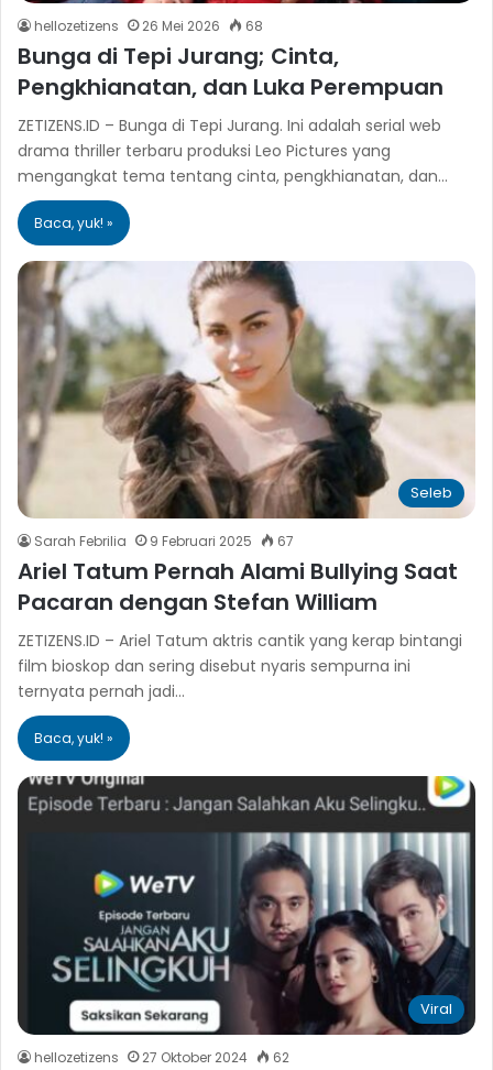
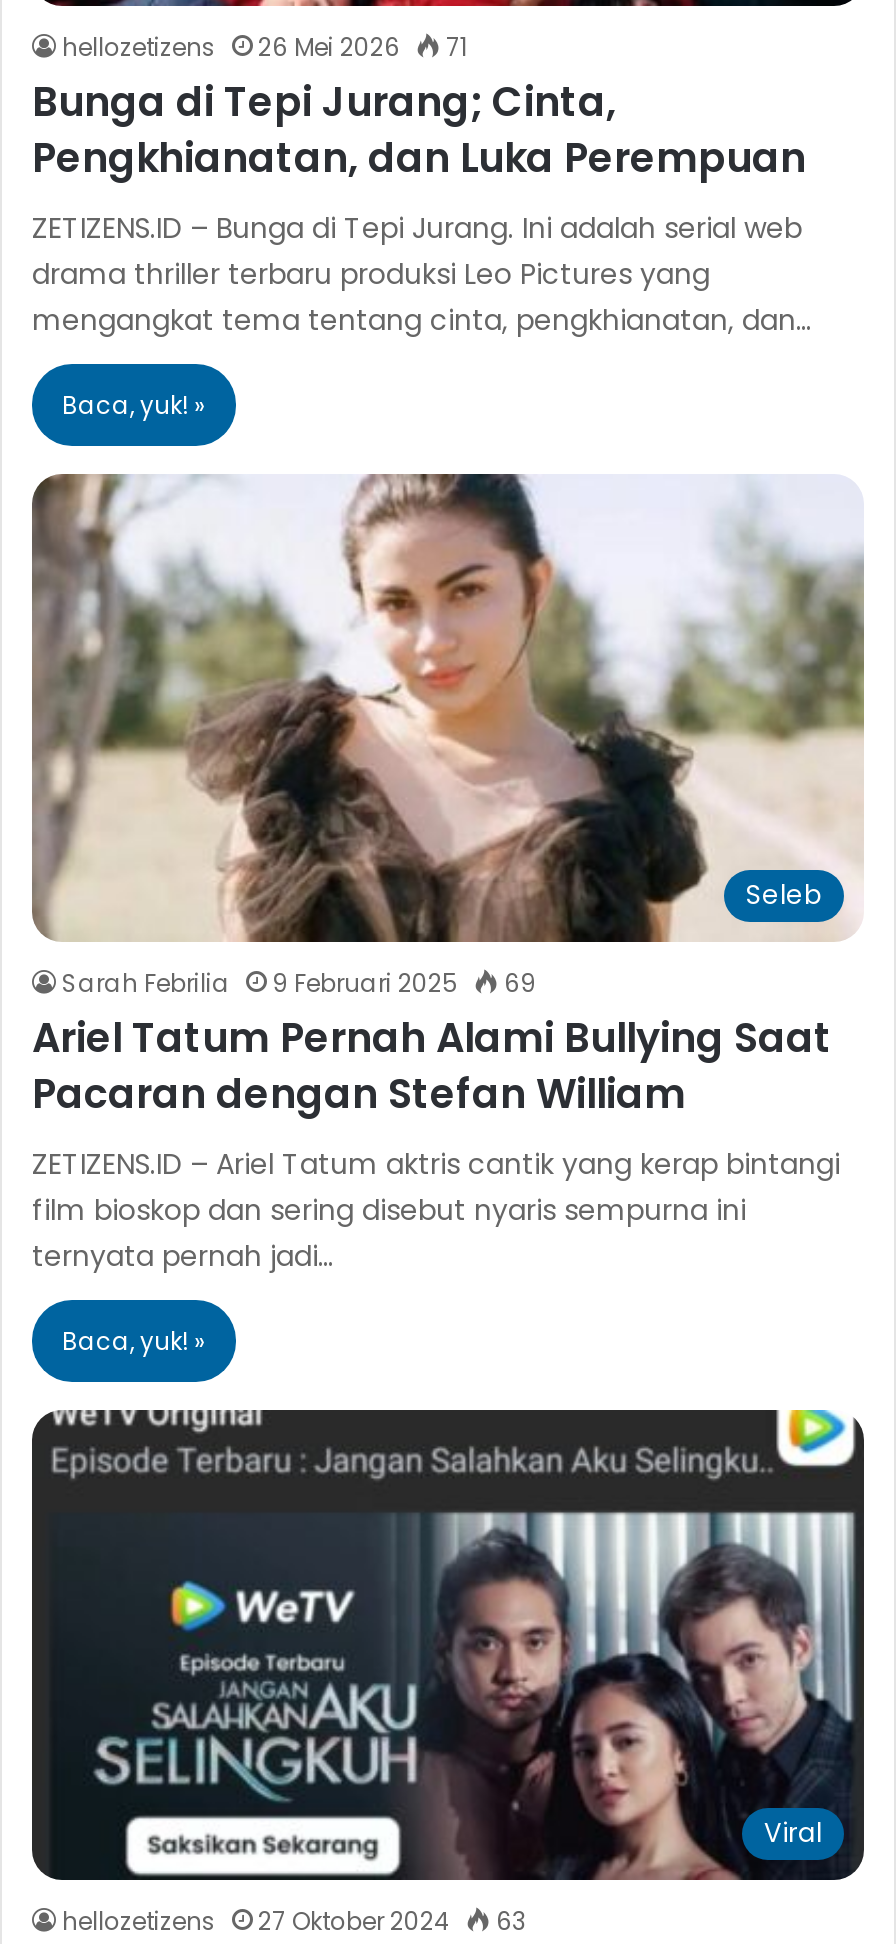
- hellozetizens 26 Mei 2026 68
+ hellozetizens 26 Mei 2026 71

- Sarah Febrilia 9 Februari 2025 67
+ Sarah Febrilia 9 Februari 2025 69

- hellozetizens 27 Oktober 2024 62
+ hellozetizens 27 Oktober 2024 63
